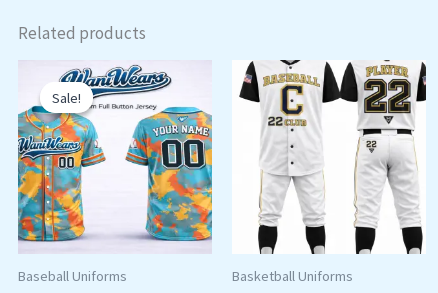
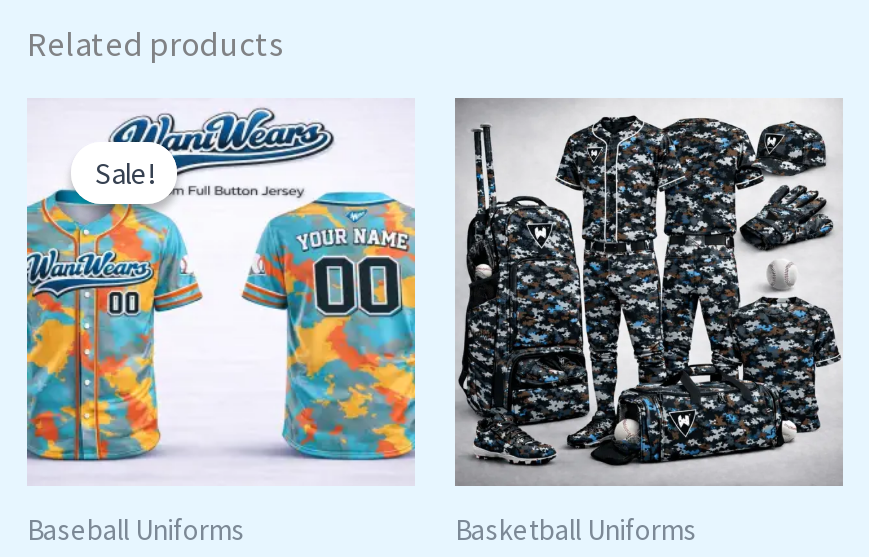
- [image]
+ [image]
